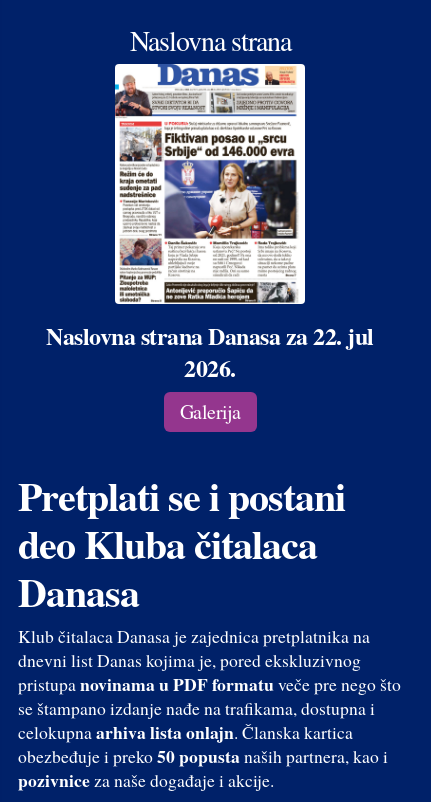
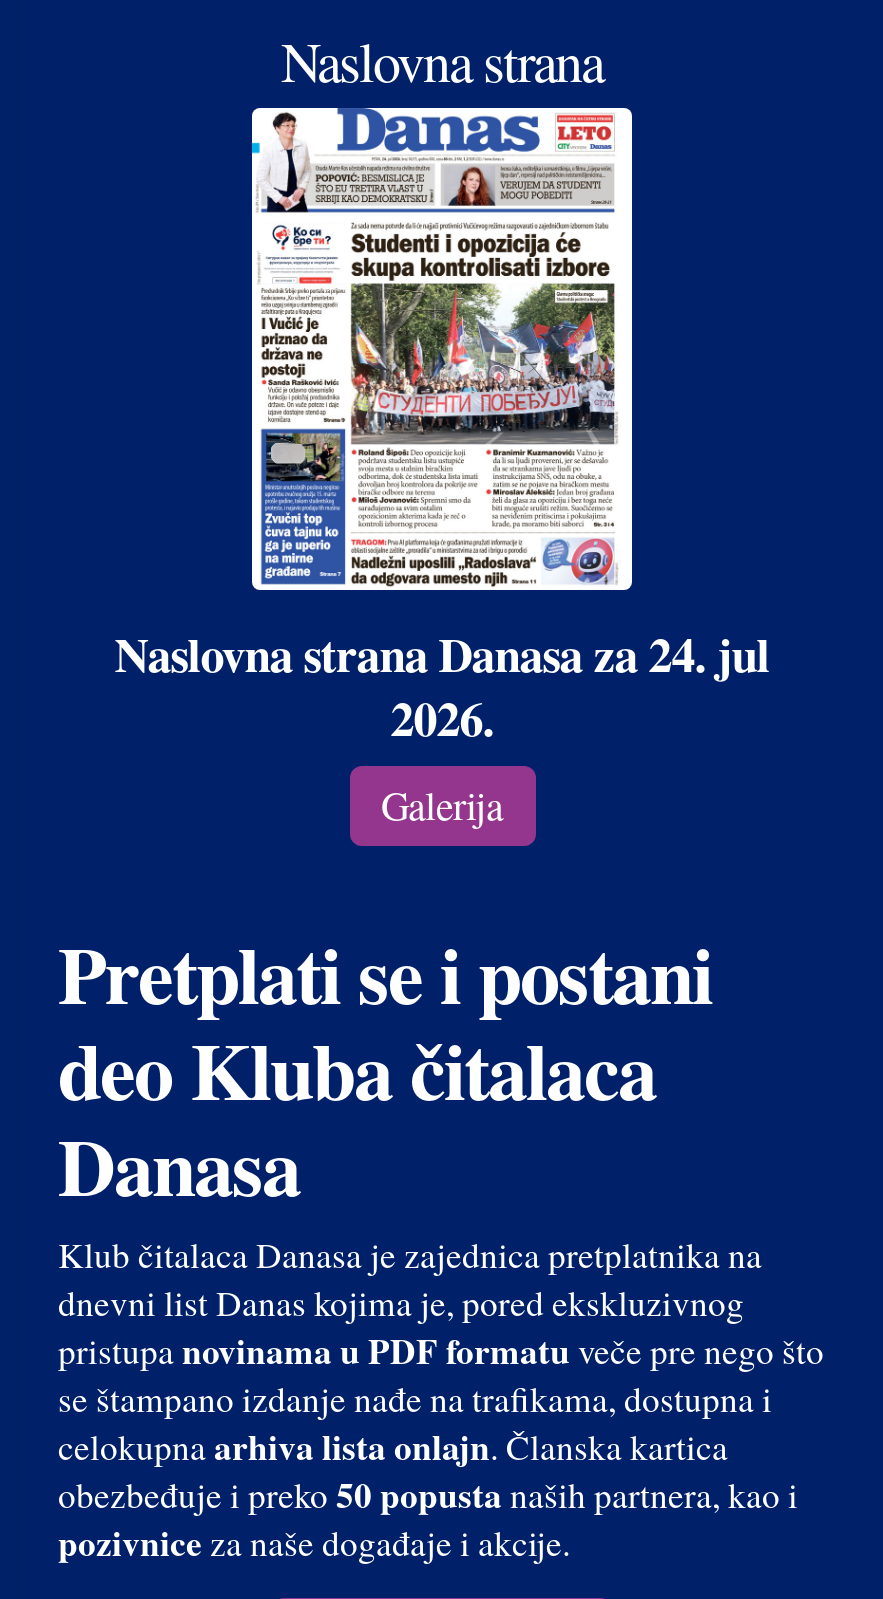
- [image]
- Naslovna strana Danasa za 22. jul
+ [image]
+ Naslovna strana Danasa za 24. jul
